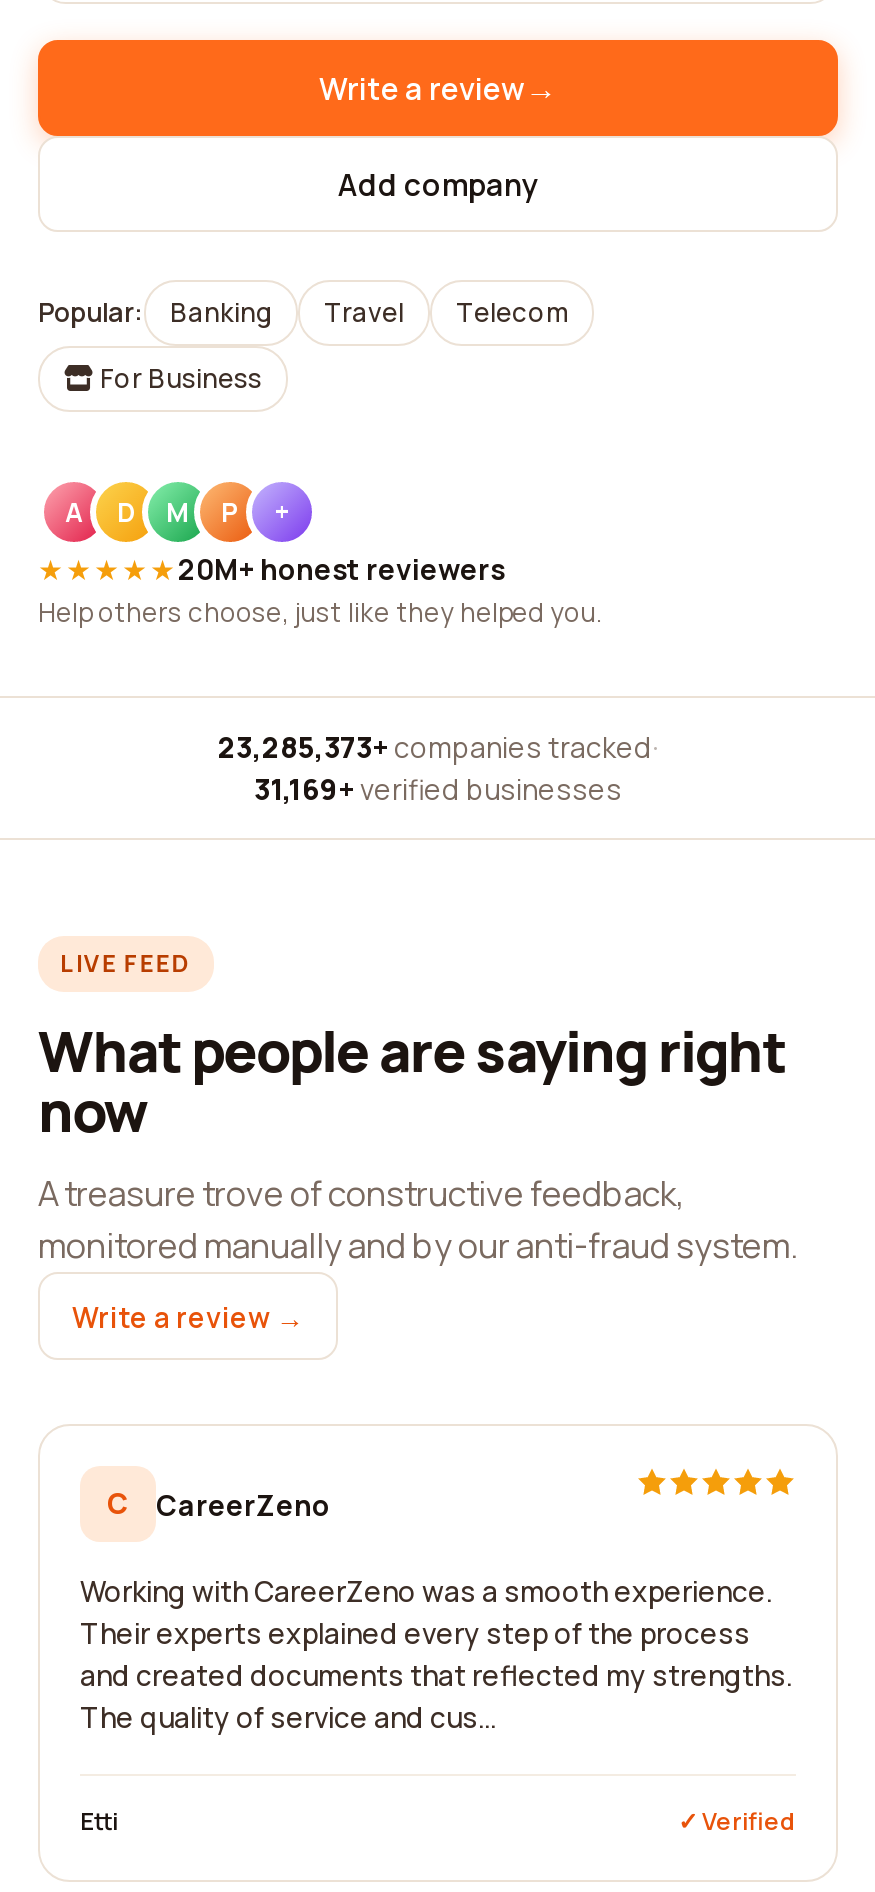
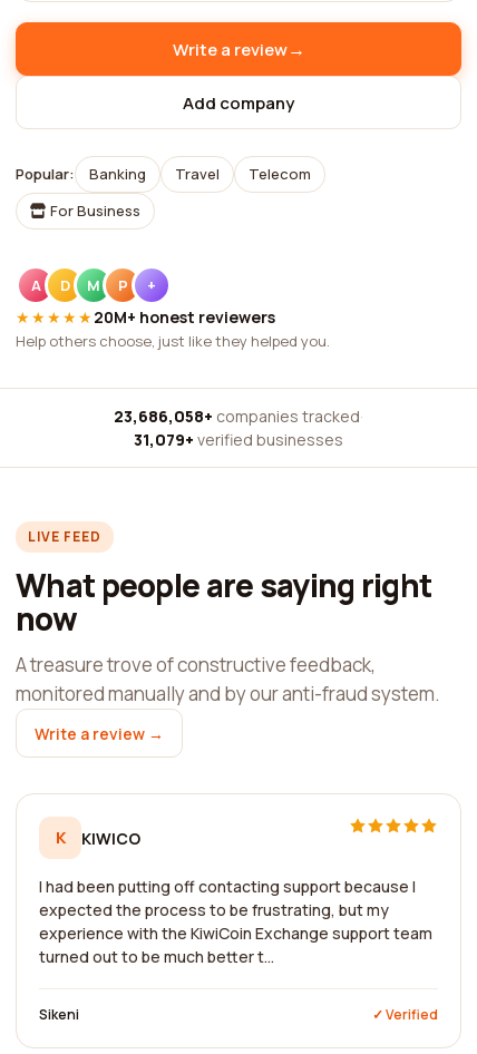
- 23,285,373+ companies tracked ·
+ 23,686,058+ companies tracked ·

- 31,169+ verified businesses
+ 31,079+ verified businesses

- C
- CareerZeno
+ K
+ KIWICO

- Working with CareerZeno was a smooth experience.
- Their experts explained every step of the process
- and created documents that reflected my strengths.
- The quality of service and cus...
+ I had been putting off contacting support because I
+ expected the process to be frustrating, but my
+ experience with the KiwiCoin Exchange support team
+ turned out to be much better t...

- Etti
+ Sikeni
